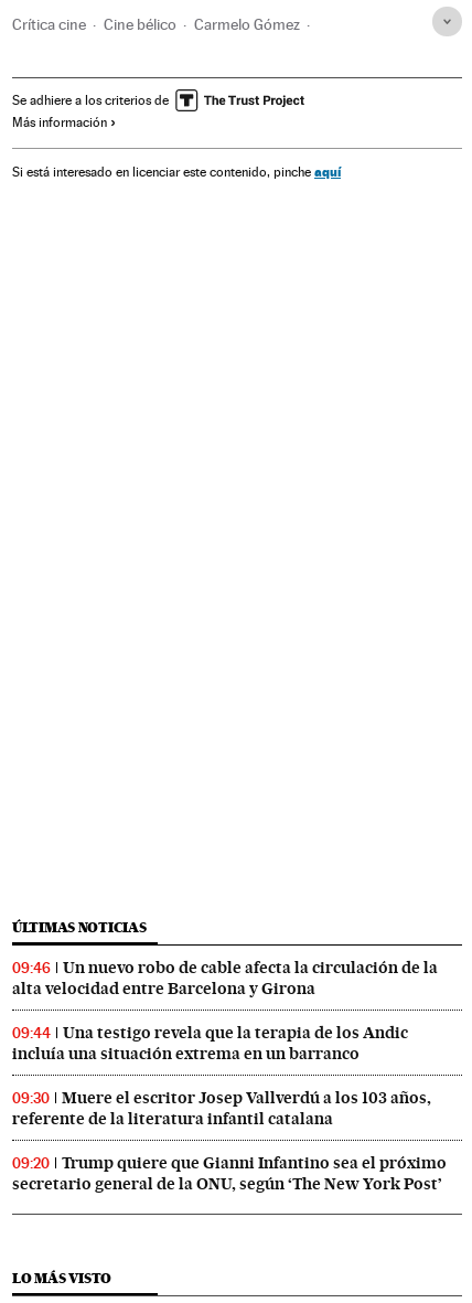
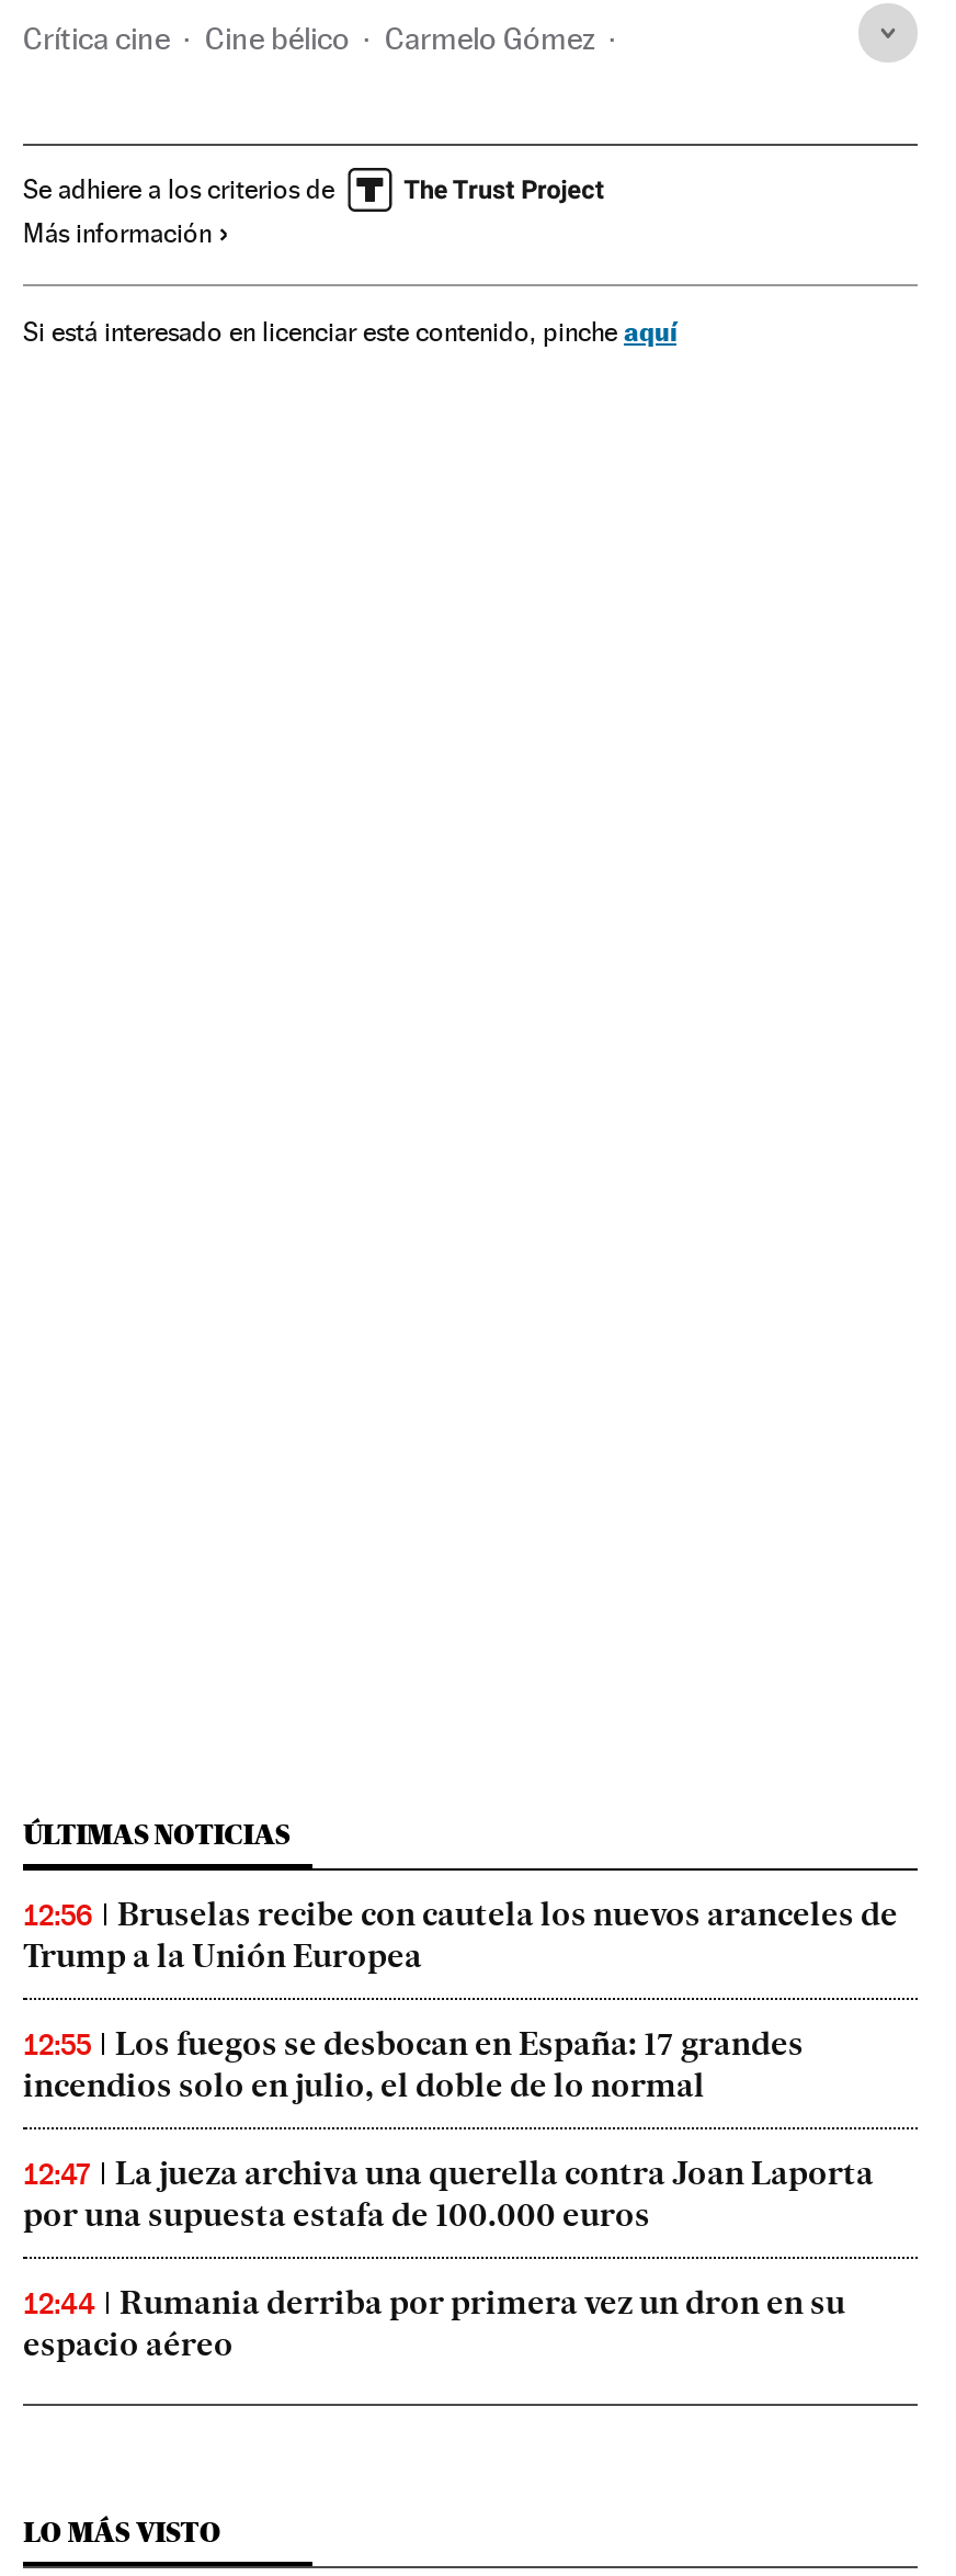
- 09:46
- Un nuevo robo de cable afecta la circulación de la
- alta velocidad entre Barcelona y Girona
+ 12:56
+ Bruselas recibe con cautela los nuevos aranceles de
+ Trump a la Unión Europea

- 09:44
- Una testigo revela que la terapia de los Andic
- incluía una situación extrema en un barranco
+ 12:55
+ Los fuegos se desbocan en España: 17 grandes
+ incendios solo en julio, el doble de lo normal

- 09:30
- Muere el escritor Josep Vallverdú a los 103 años,
- referente de la literatura infantil catalana
+ 12:47
+ La jueza archiva una querella contra Joan Laporta
+ por una supuesta estafa de 100.000 euros

- 09:20
- Trump quiere que Gianni Infantino sea el próximo
- secretario general de la ONU, según ‘The New York Post’
+ 12:44
+ Rumania derriba por primera vez un dron en su
+ espacio aéreo
